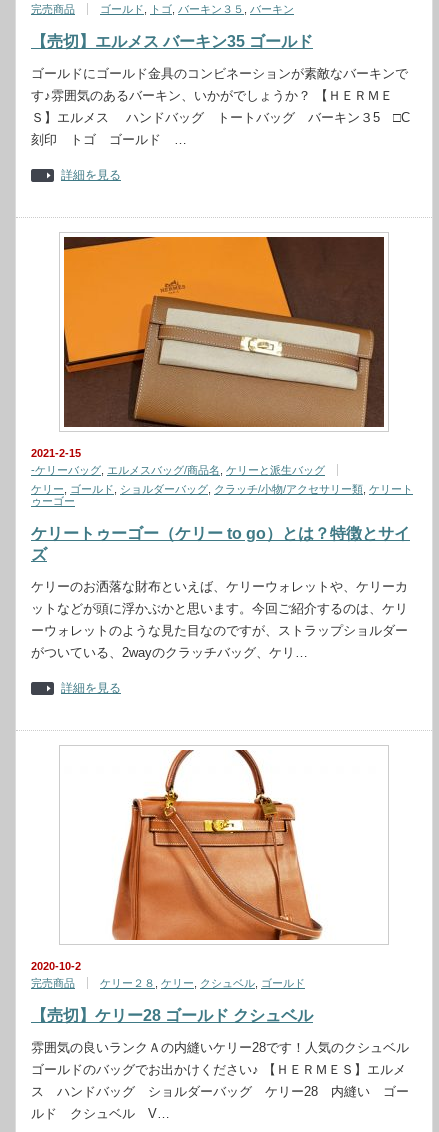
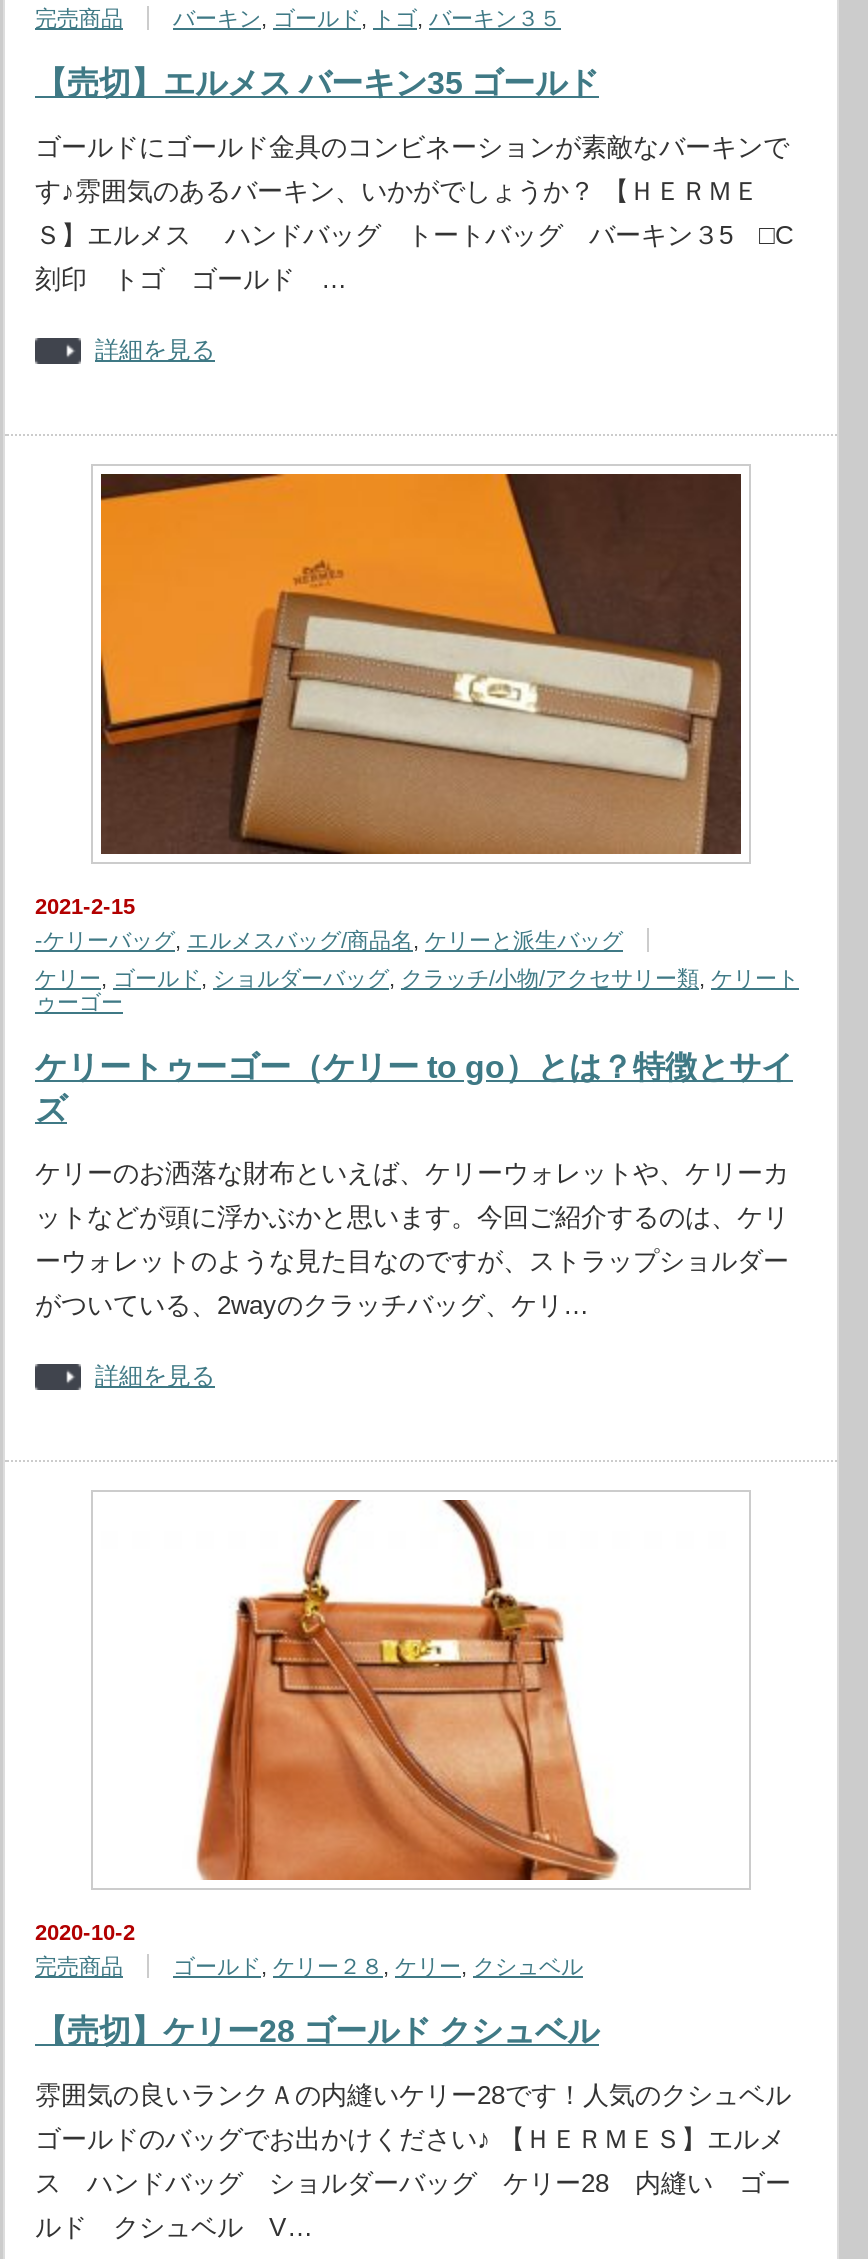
- ゴールド,トゴ,バーキン３５,バーキン
+ バーキン,ゴールド,トゴ,バーキン３５

- ケリー２８,ケリー,クシュベル,ゴールド
+ ゴールド,ケリー２８,ケリー,クシュベル
